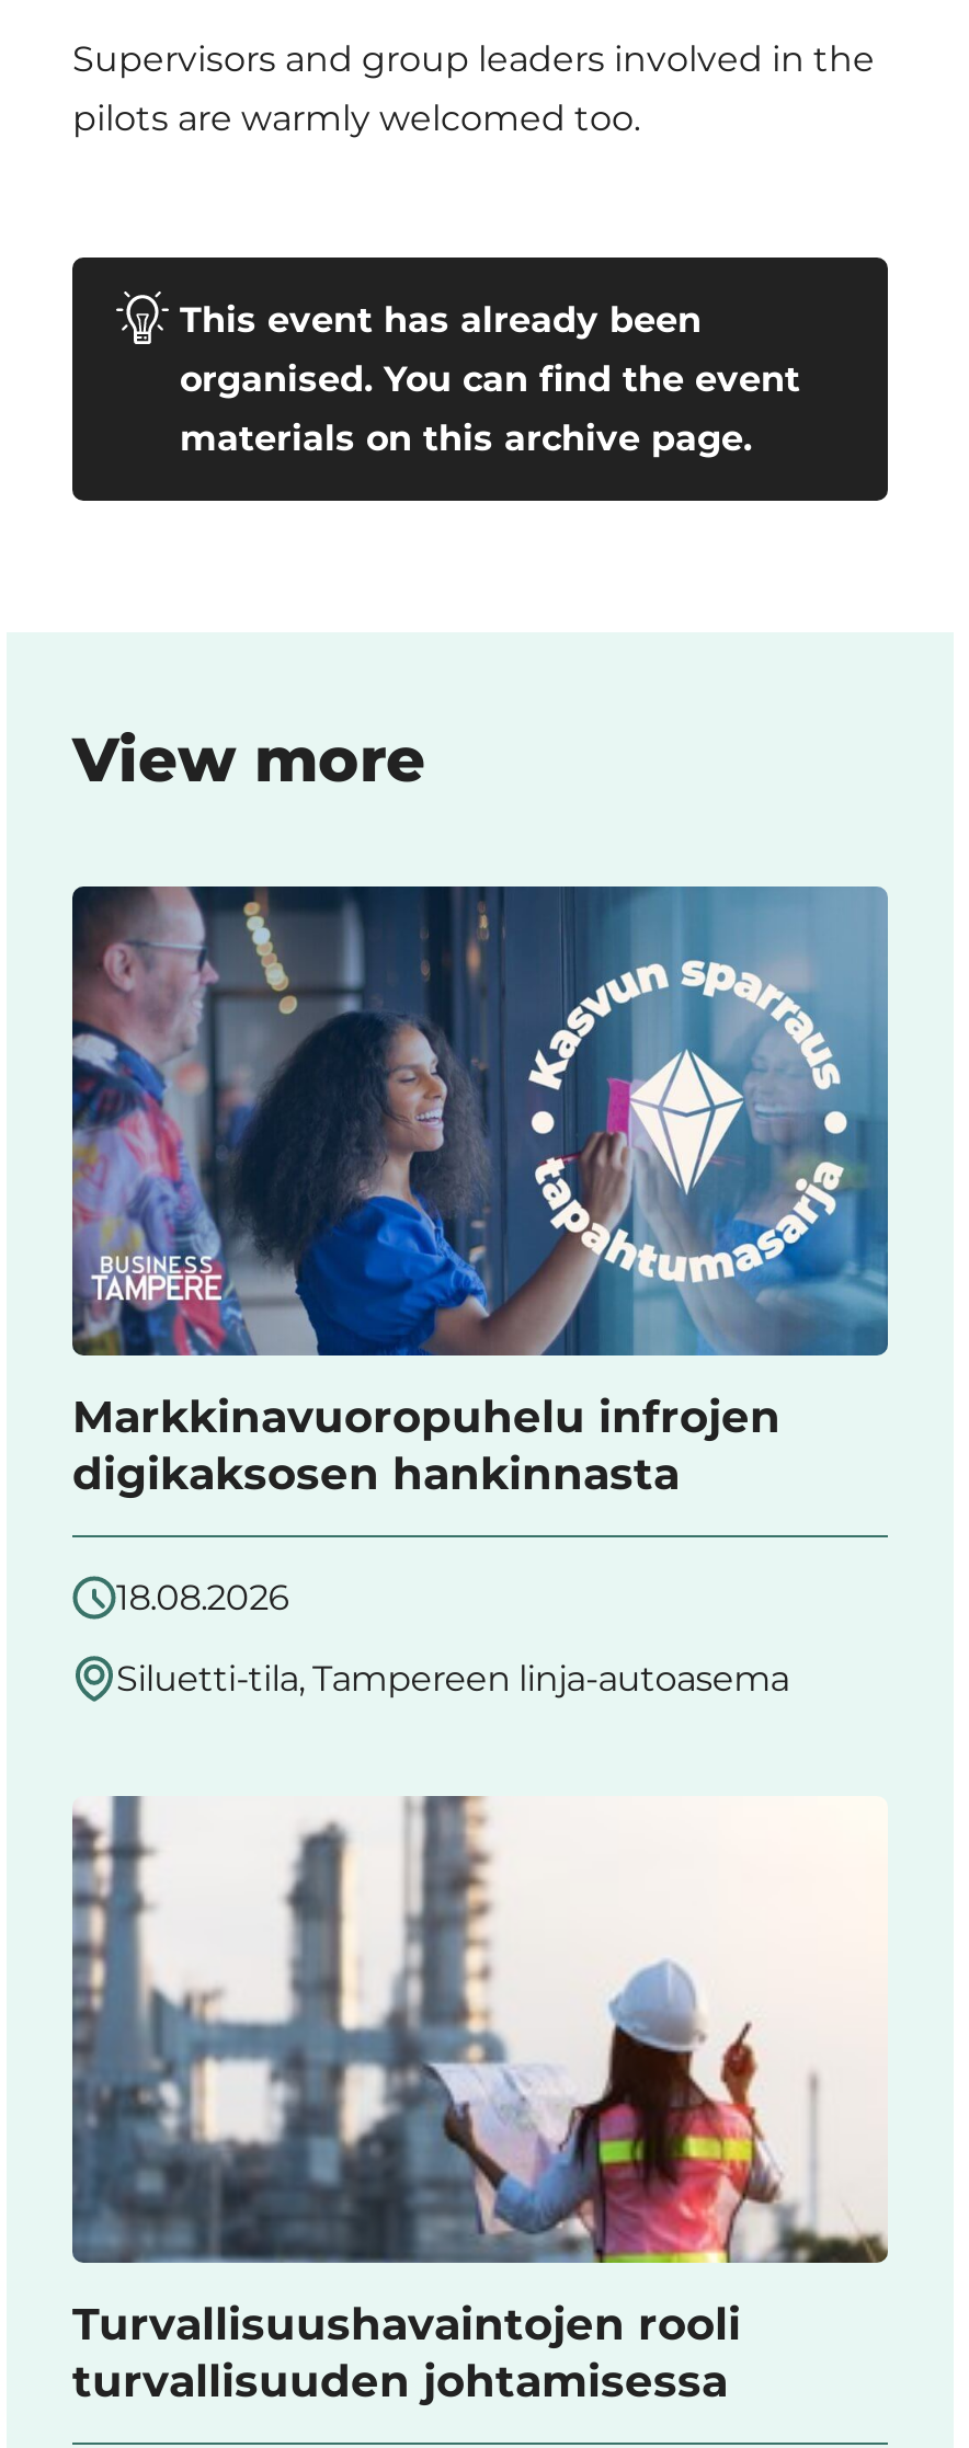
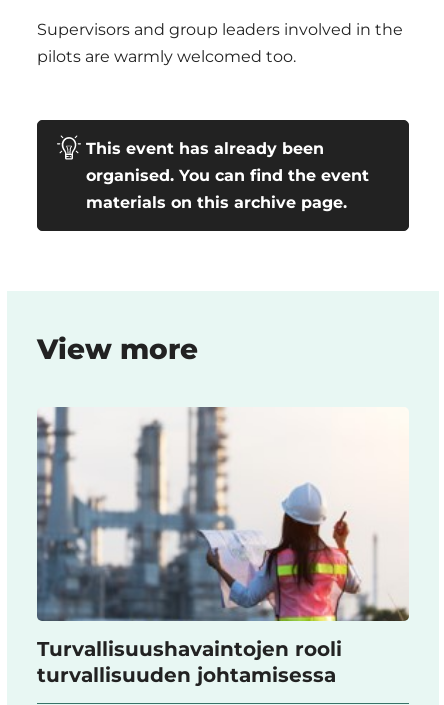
- [image]
- Markkinavuoropuhelu infrojen
- digikaksosen hankinnasta
- 18.08.2026
- Siluetti-tila, Tampereen linja-autoasema
